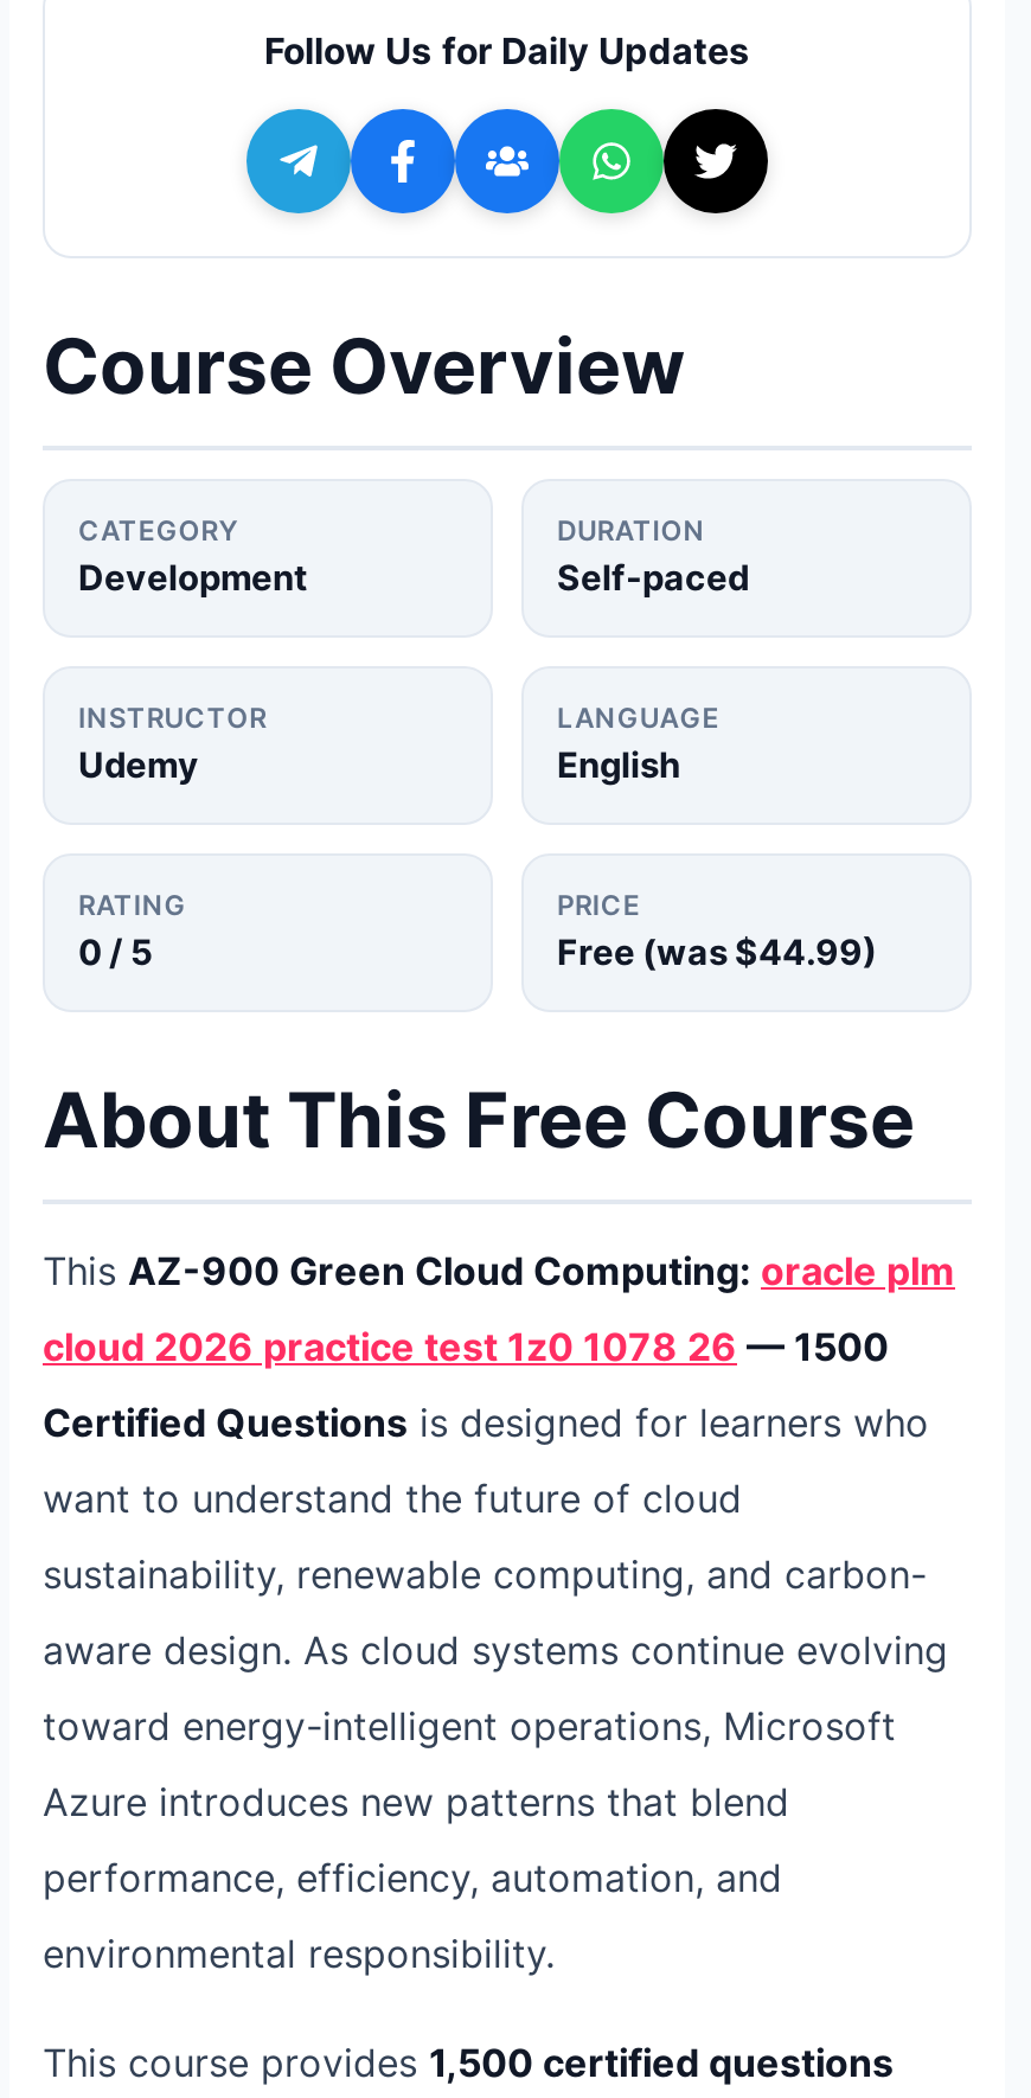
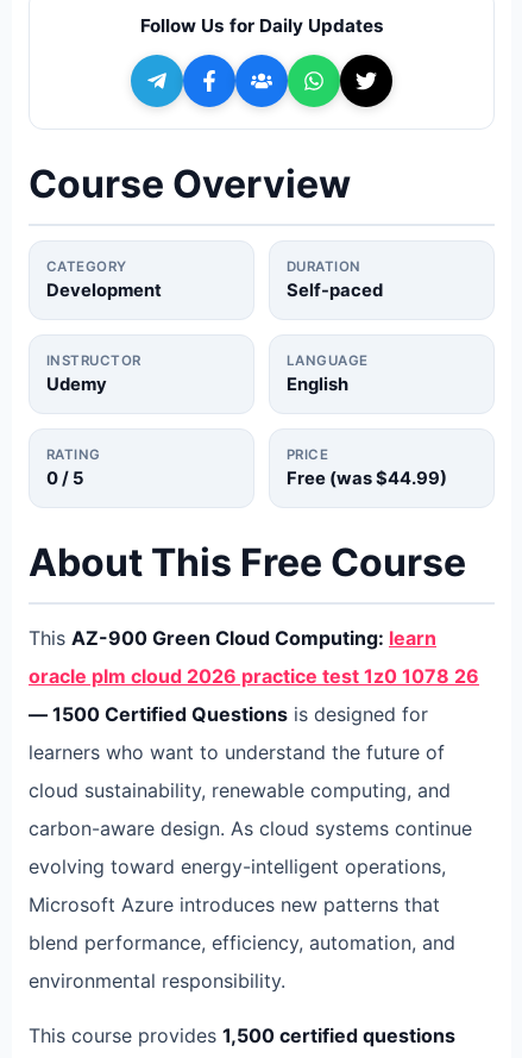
- This AZ-900 Green Cloud Computing: oracle plm
+ This AZ-900 Green Cloud Computing: learn

- cloud 2026 practice test 1z0 1078 26 — 1500
+ oracle plm cloud 2026 practice test 1z0 1078 26

- Certified Questions is designed for learners who
+ — 1500 Certified Questions is designed for

- want to understand the future of cloud
+ learners who want to understand the future of

- sustainability, renewable computing, and carbon-
+ cloud sustainability, renewable computing, and

- aware design. As cloud systems continue evolving
+ carbon-aware design. As cloud systems continue

- toward energy-intelligent operations, Microsoft
+ evolving toward energy-intelligent operations,

- Azure introduces new patterns that blend
+ Microsoft Azure introduces new patterns that

- performance, efficiency, automation, and
+ blend performance, efficiency, automation, and
